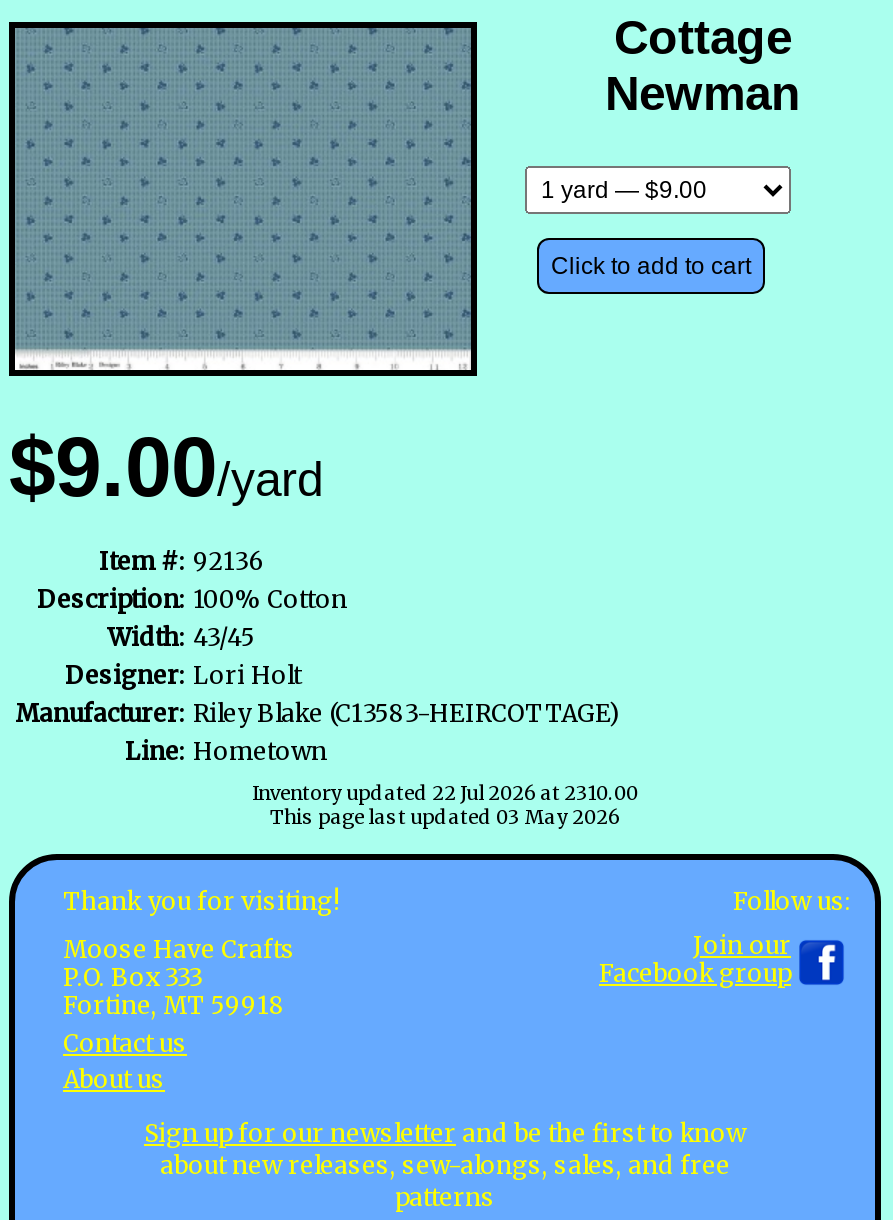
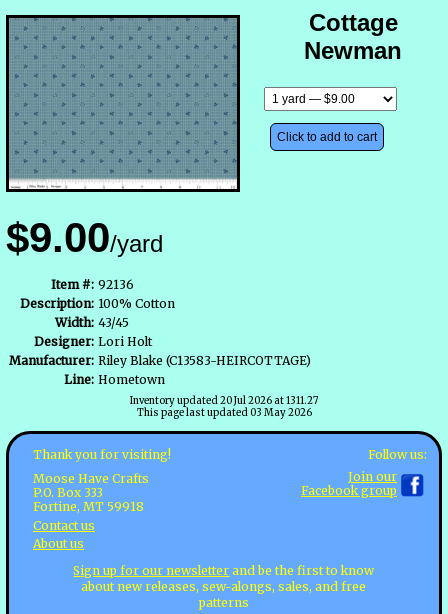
- Inventory updated 22 Jul 2026 at 2310.00
+ Inventory updated 20 Jul 2026 at 1311.27
